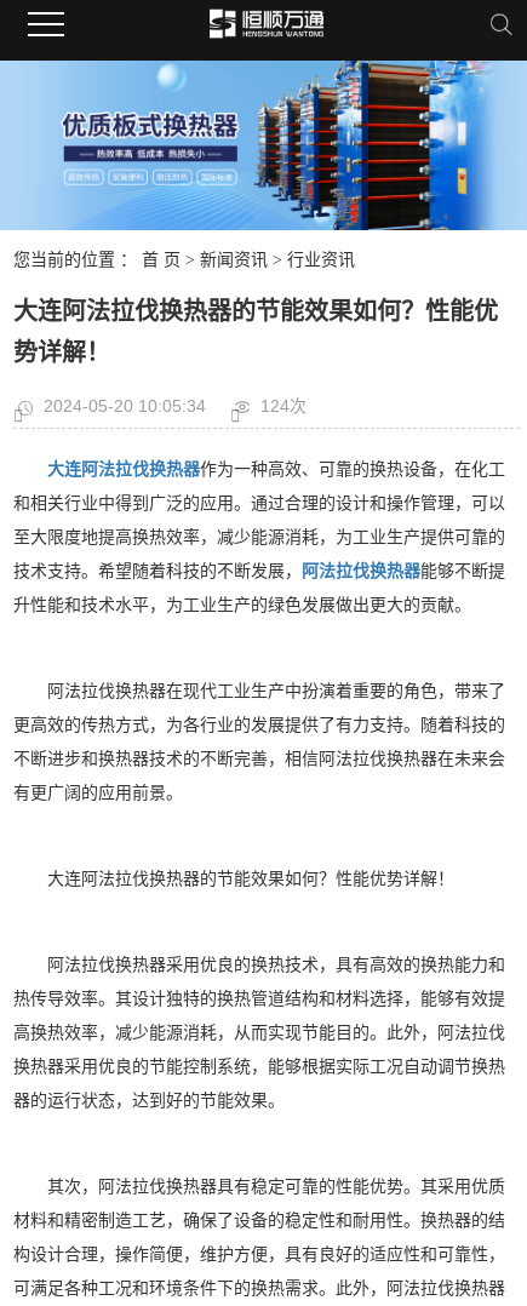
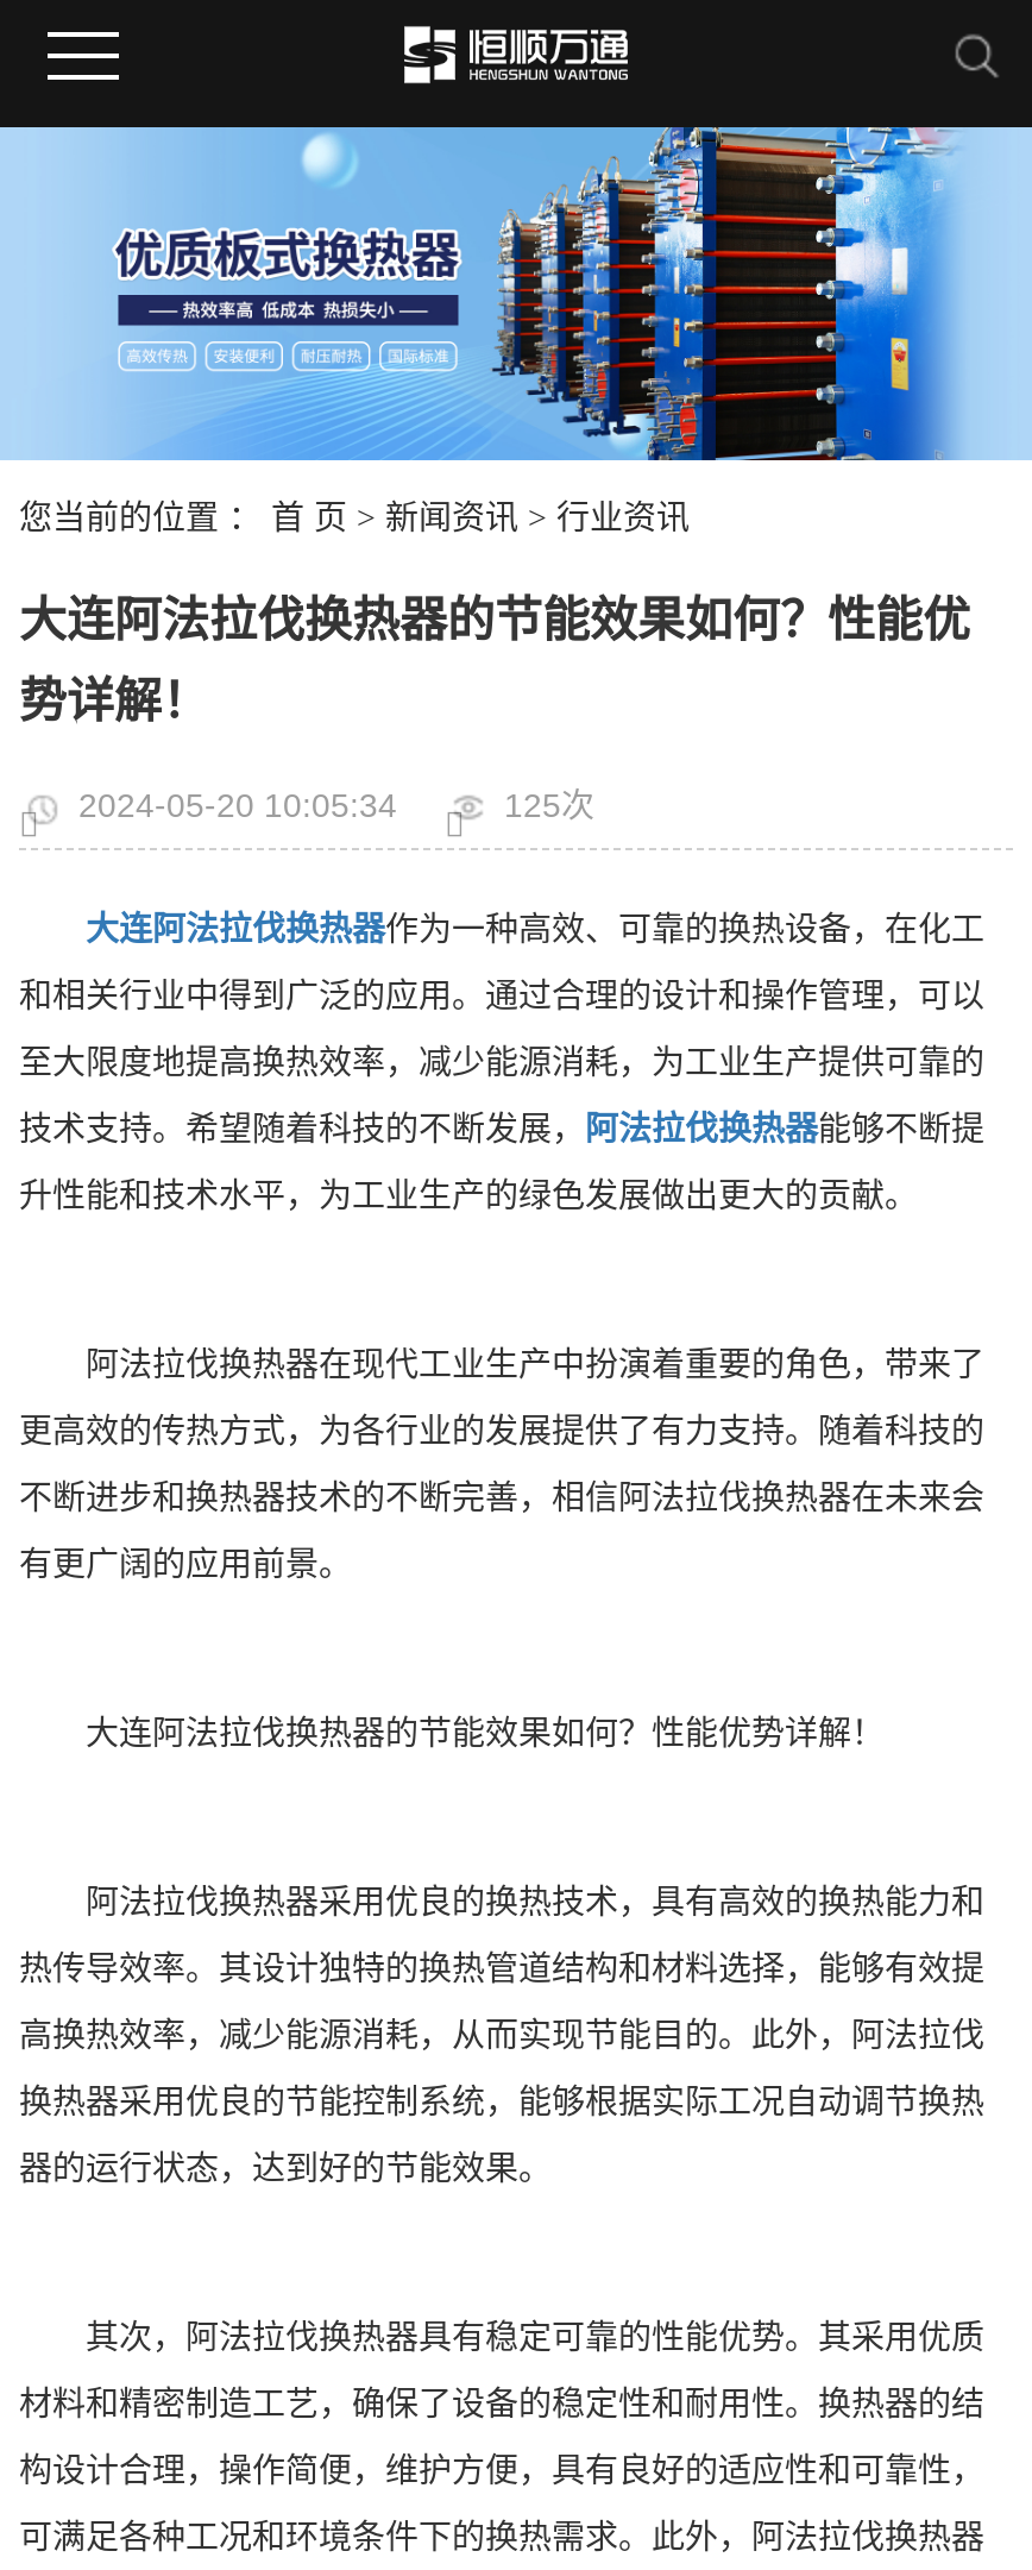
- 124次
+ 125次
